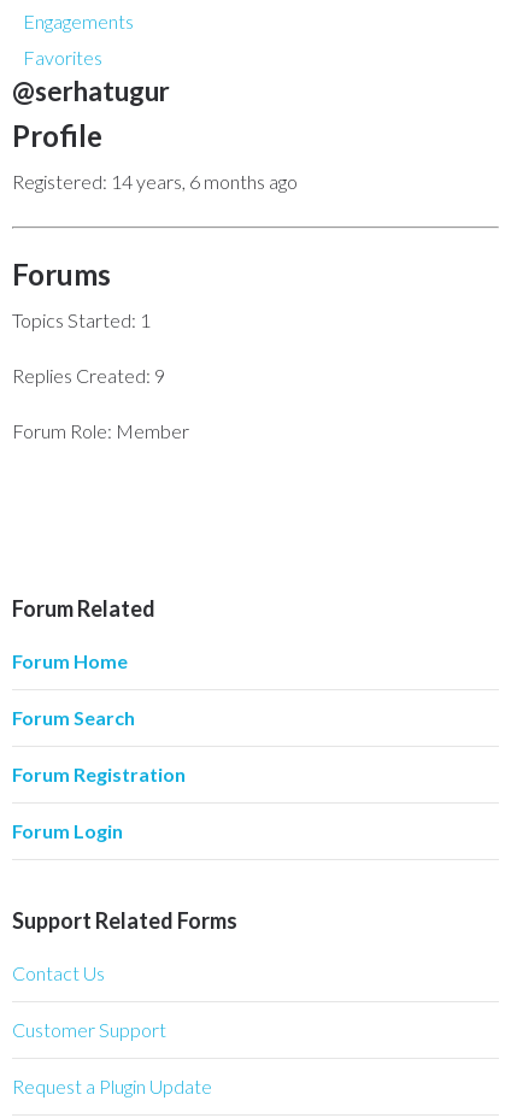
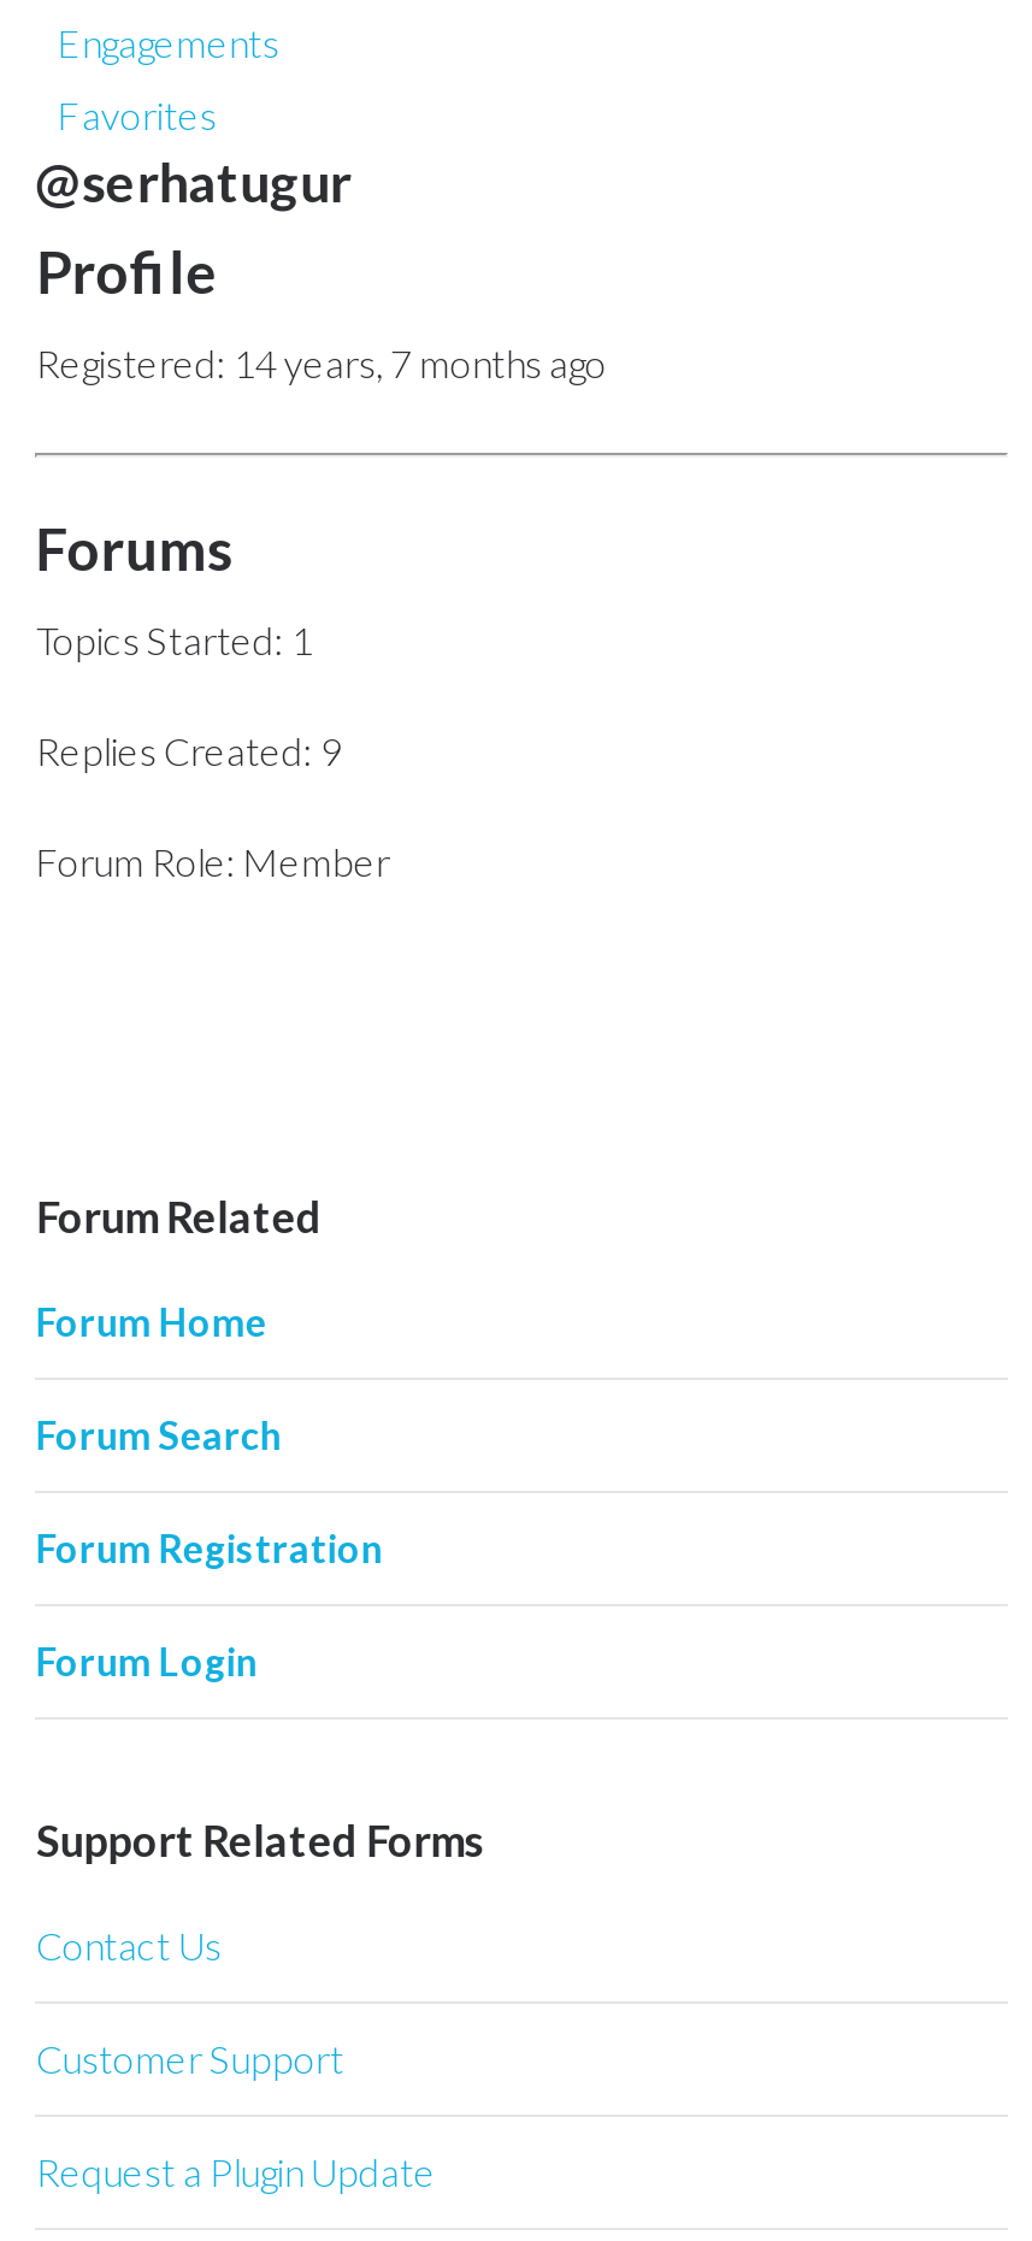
- Registered: 14 years, 6 months ago
+ Registered: 14 years, 7 months ago
